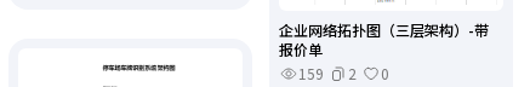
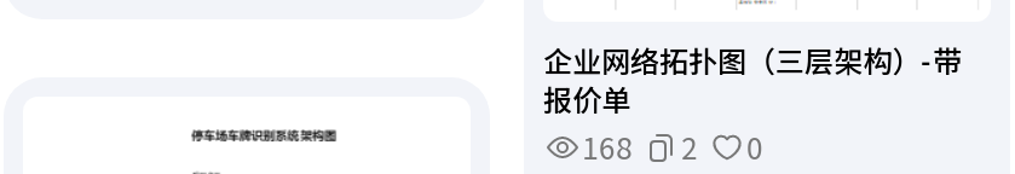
- 159 2 0
+ 168 2 0
